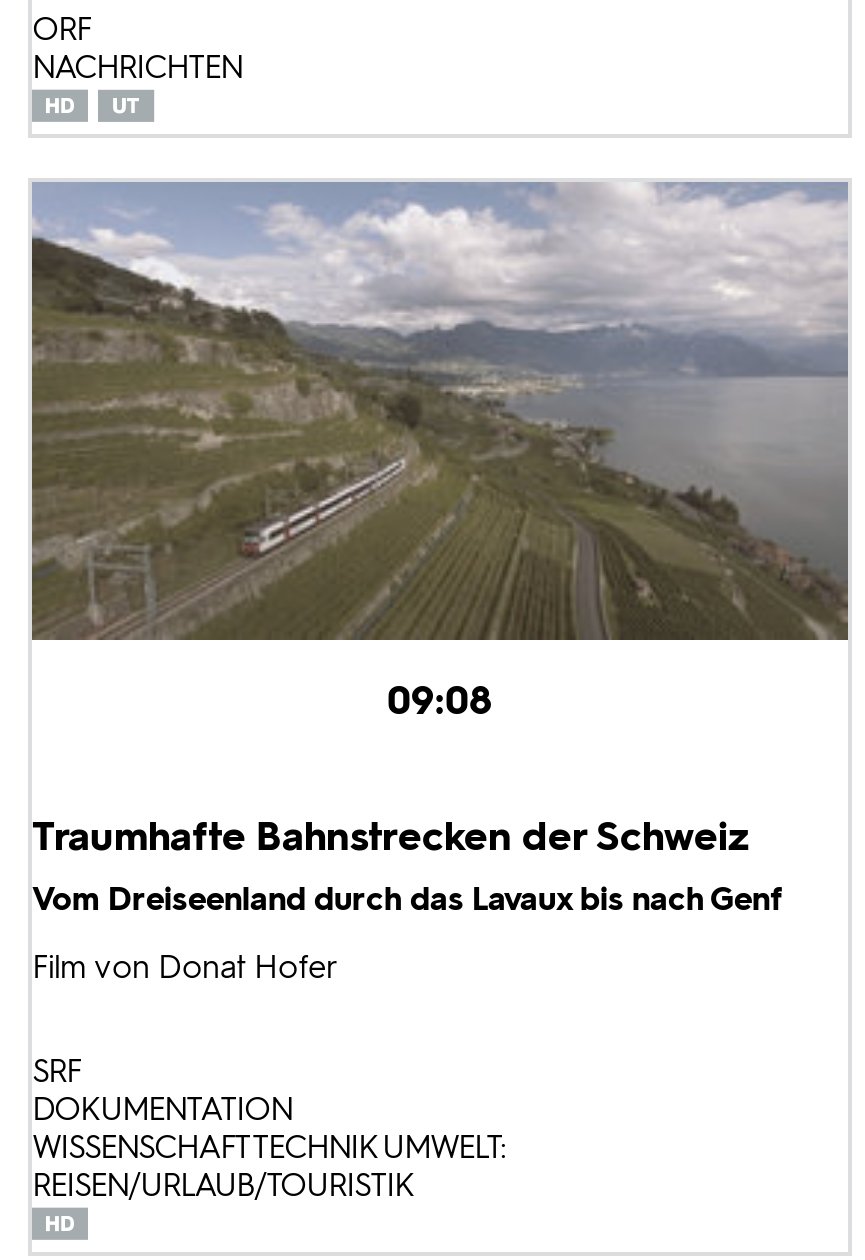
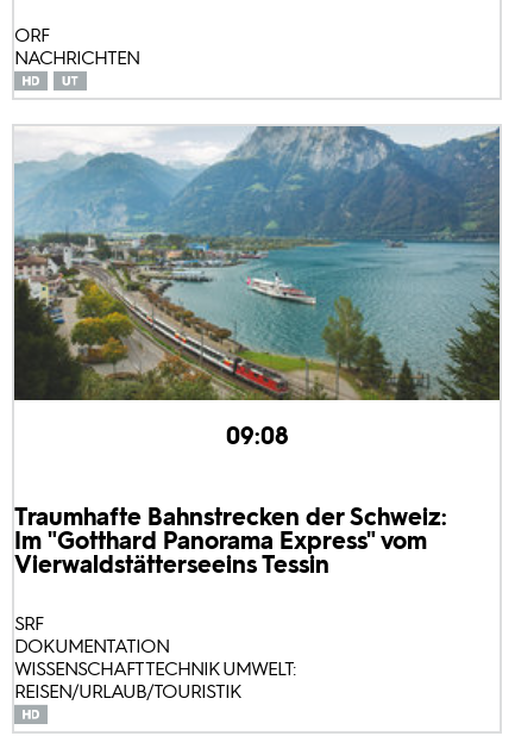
- [image]
+ [image]

- Traumhafte Bahnstrecken der Schweiz
- Vom Dreiseenland durch das Lavaux bis nach Genf
- Film von Donat Hofer
+ Traumhafte Bahnstrecken der Schweiz:
+ Im "Gotthard Panorama Express" vom
+ Vierwaldstätterseeins Tessin
